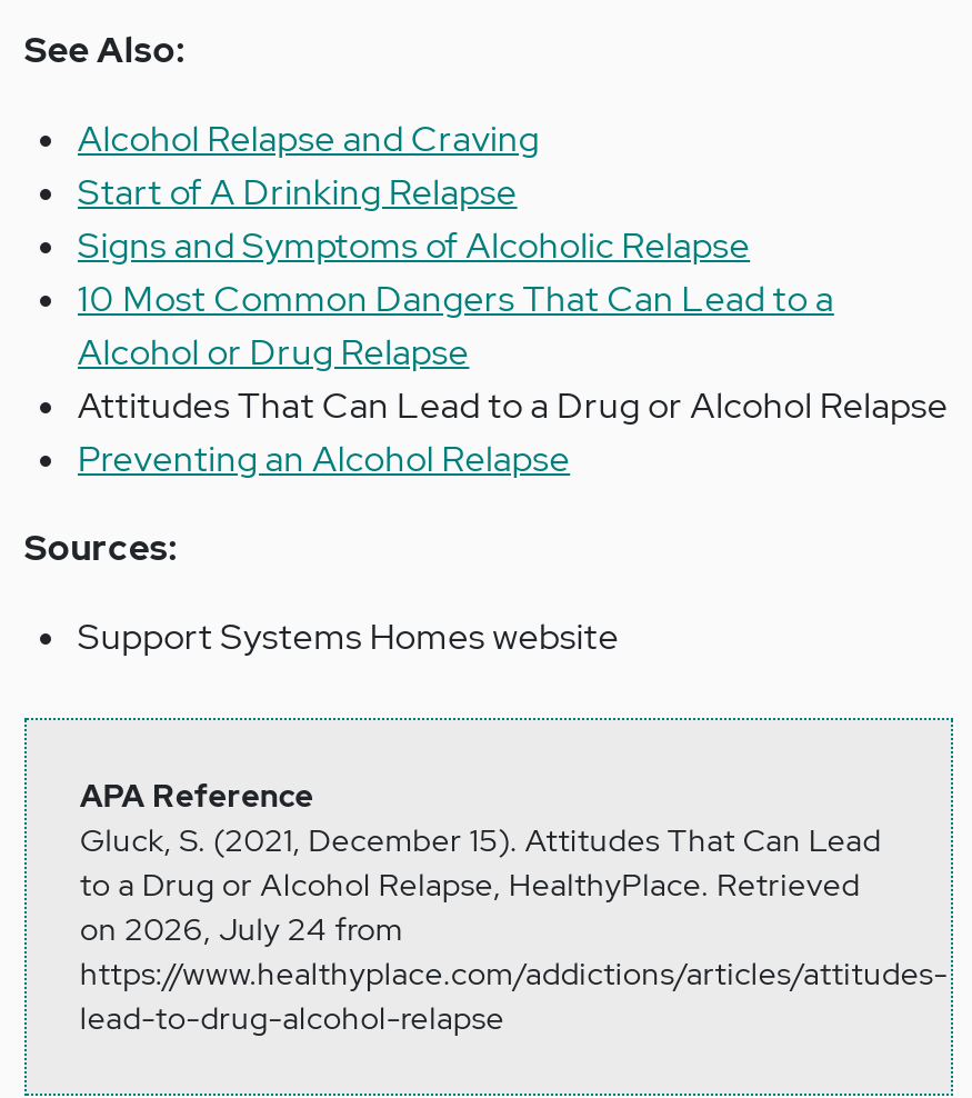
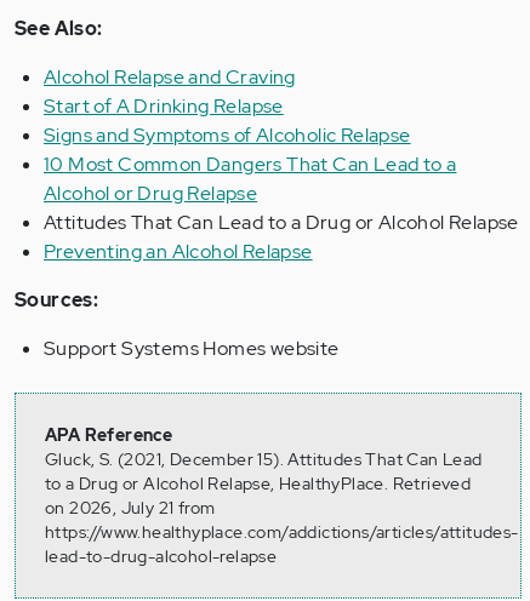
- on 2026, July 24 from
+ on 2026, July 21 from
